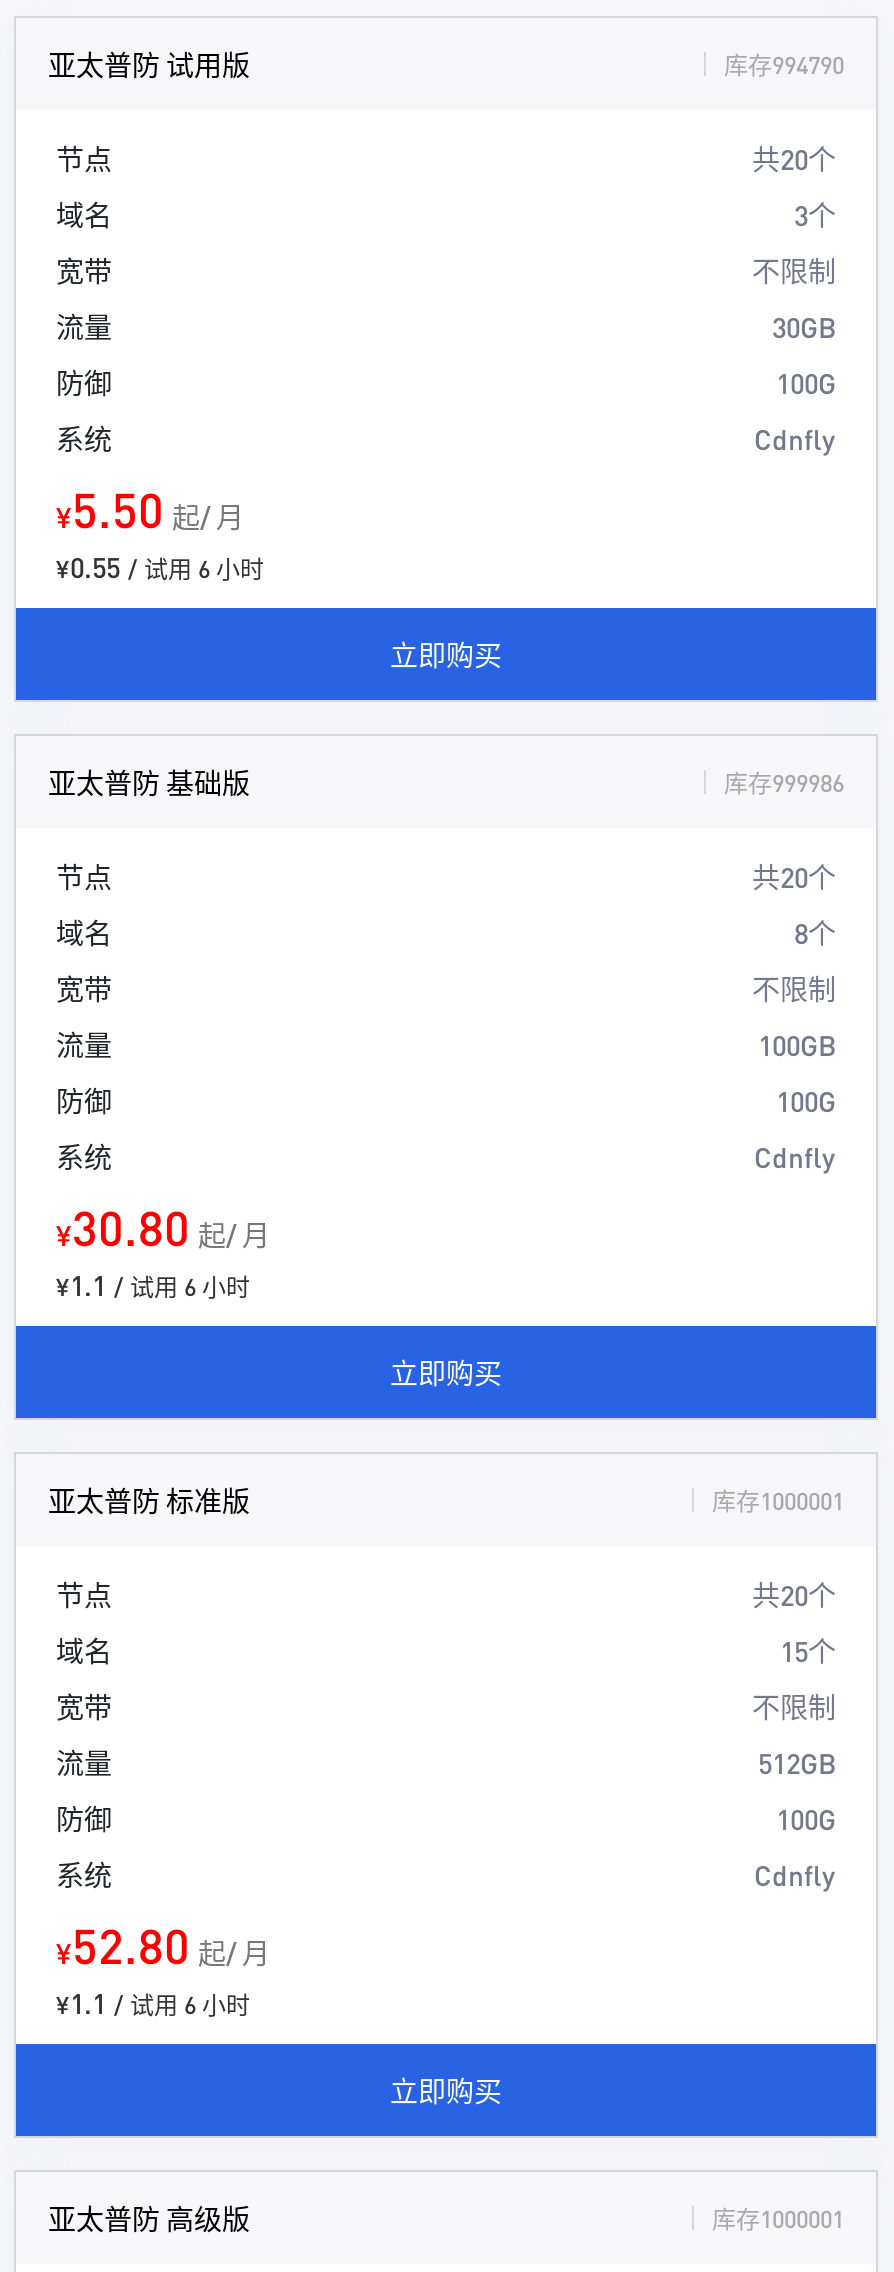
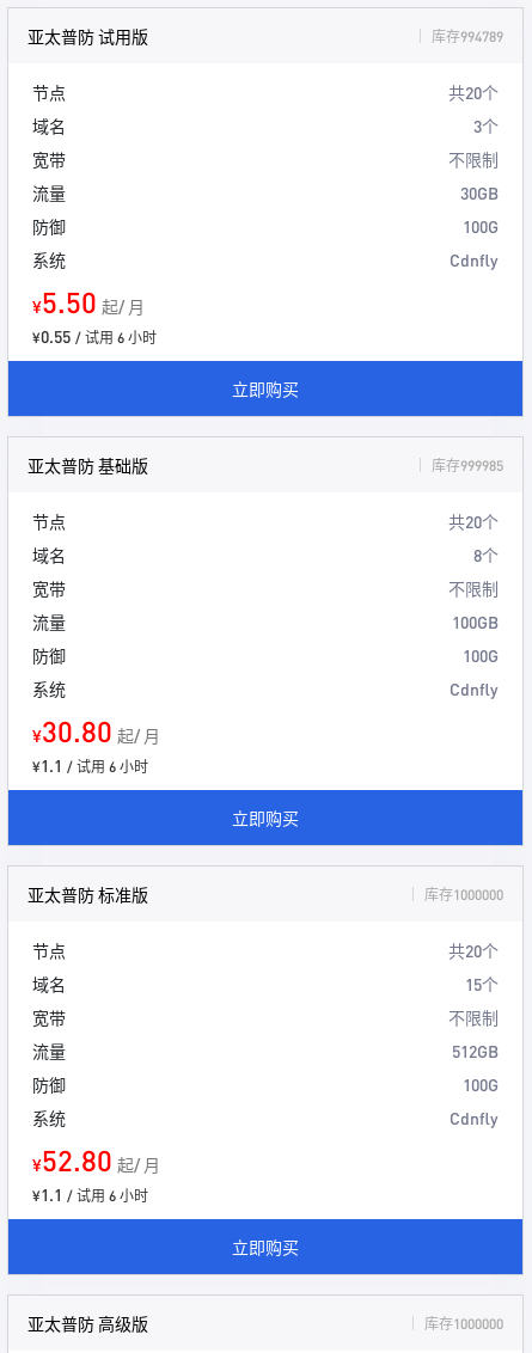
- 库存994790
+ 库存994789

- 库存999986
+ 库存999985

- 库存1000001
+ 库存1000000

- 库存1000001
+ 库存1000000
